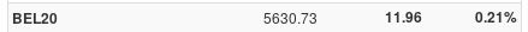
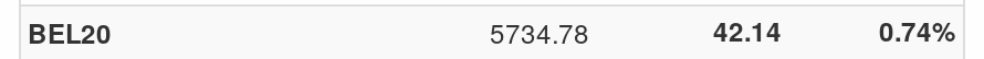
- 5630.73
+ 5734.78

- 11.96
+ 42.14

- 0.21%
+ 0.74%
